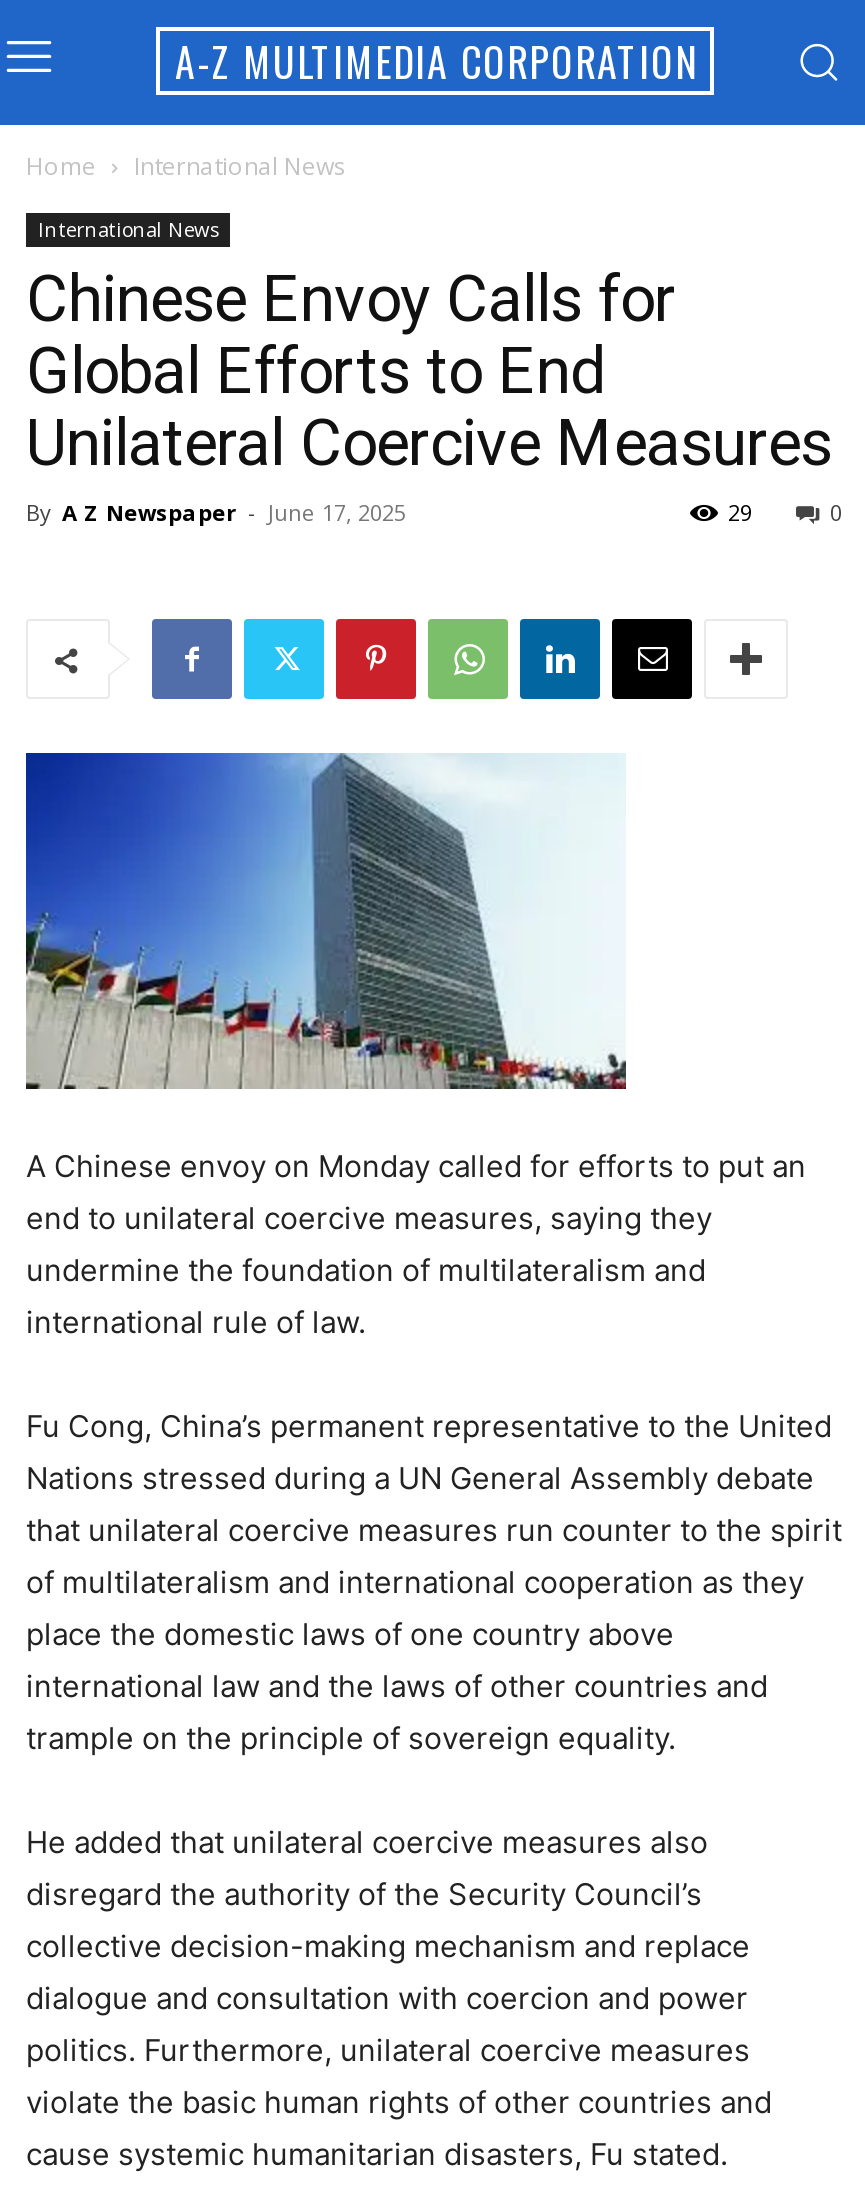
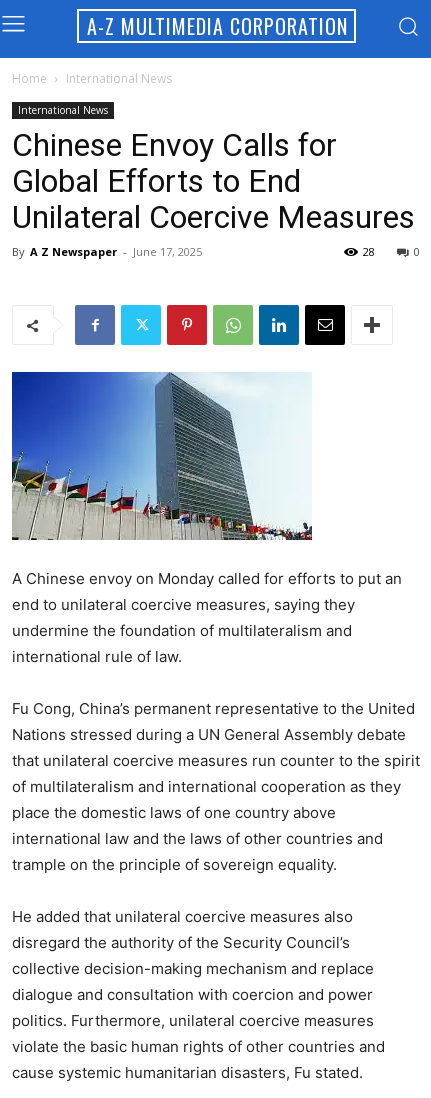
- 29
+ 28
